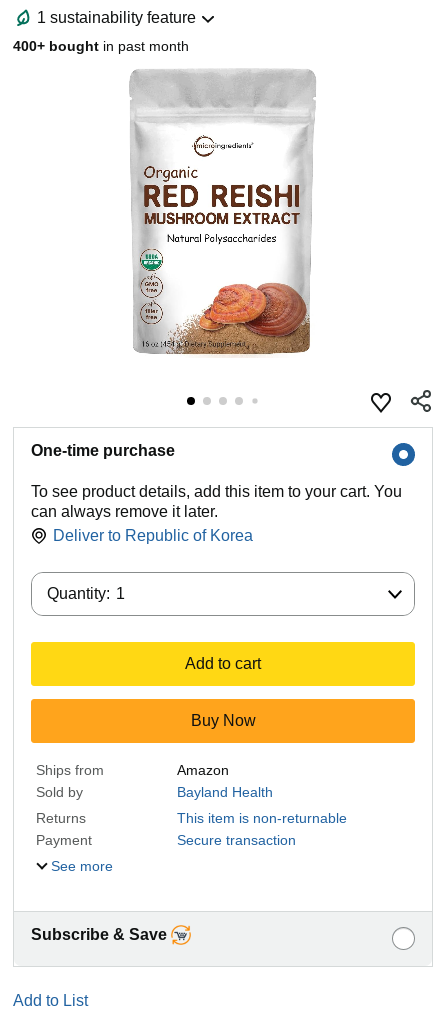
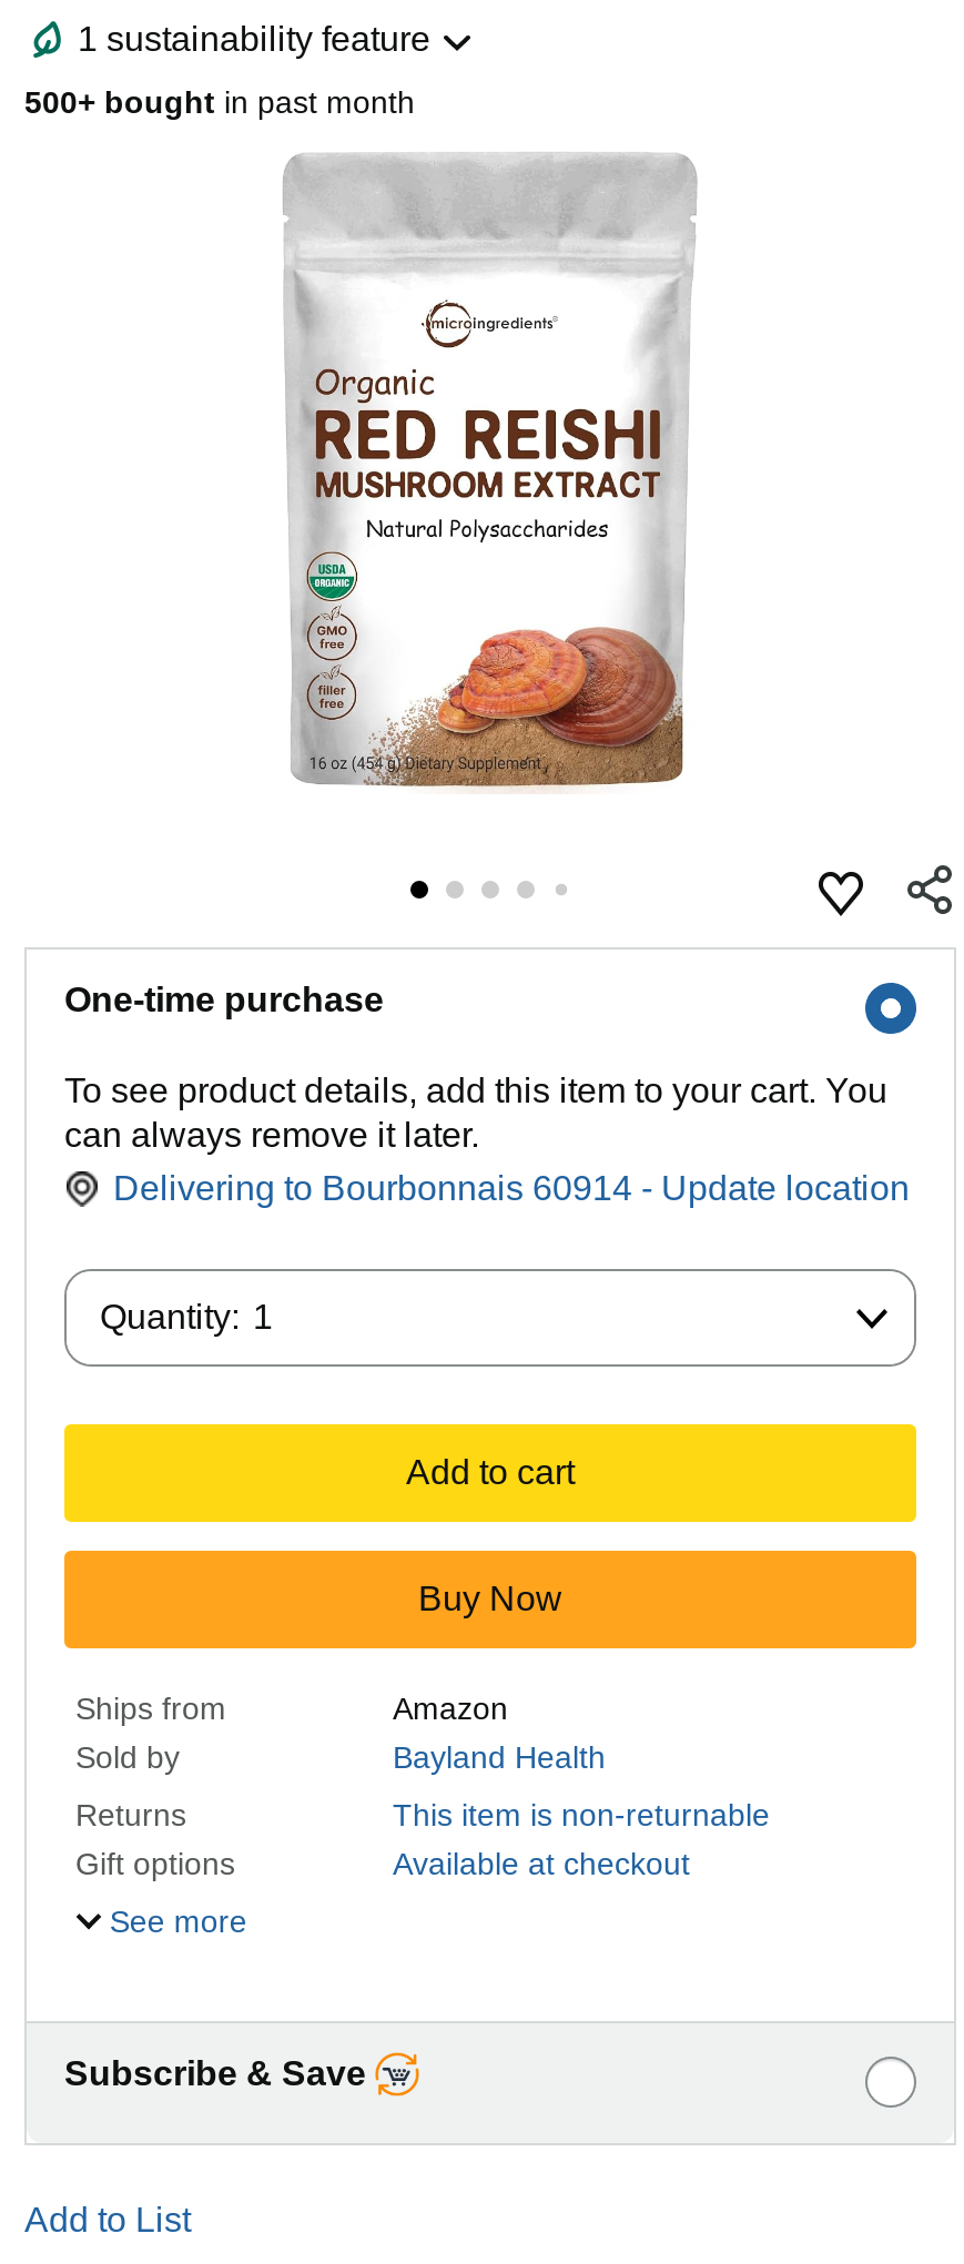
- 400+ bought in past month
+ 500+ bought in past month

- Deliver to Republic of Korea
+ Delivering to Bourbonnais 60914 - Update location

- Payment
- Secure transaction
+ Gift options
+ Available at checkout
